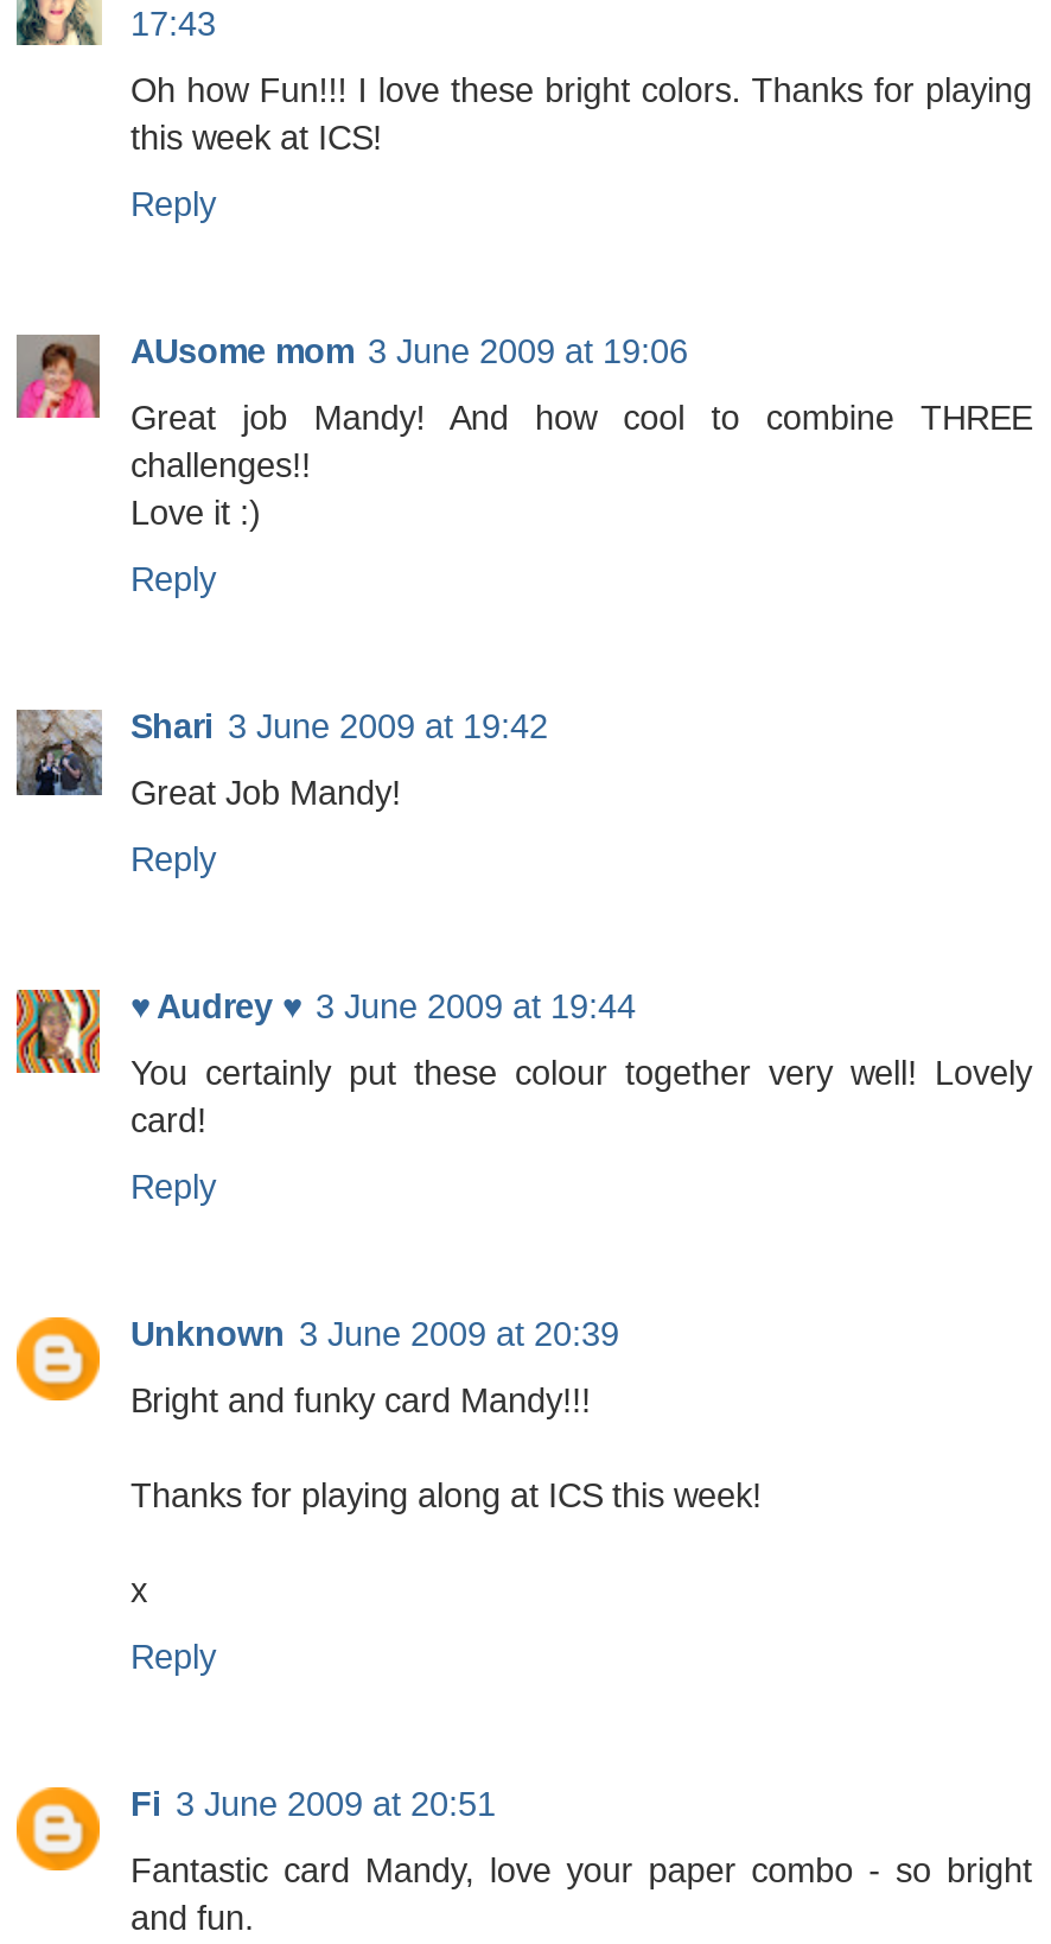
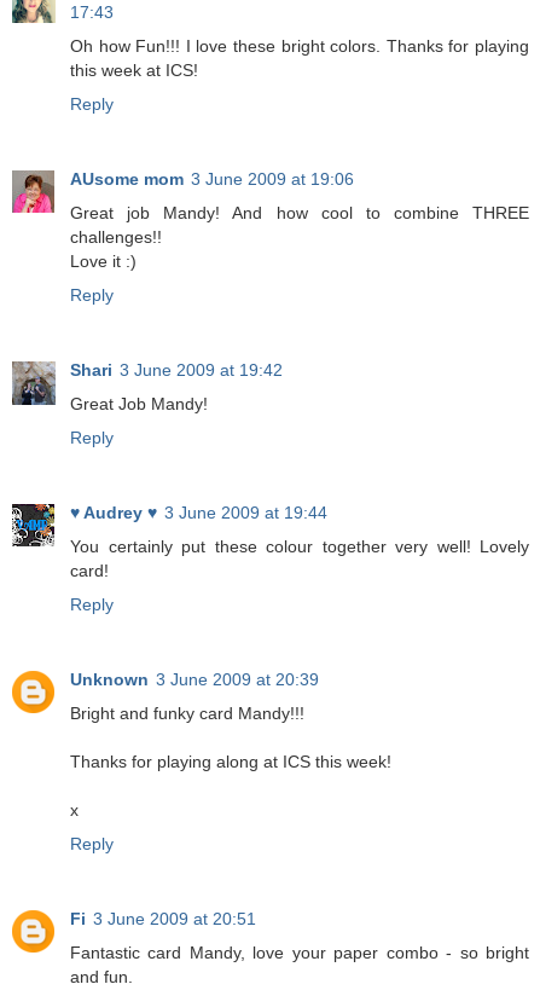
- [image]
+ [image]
